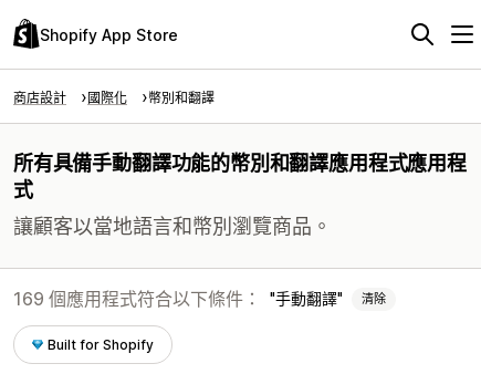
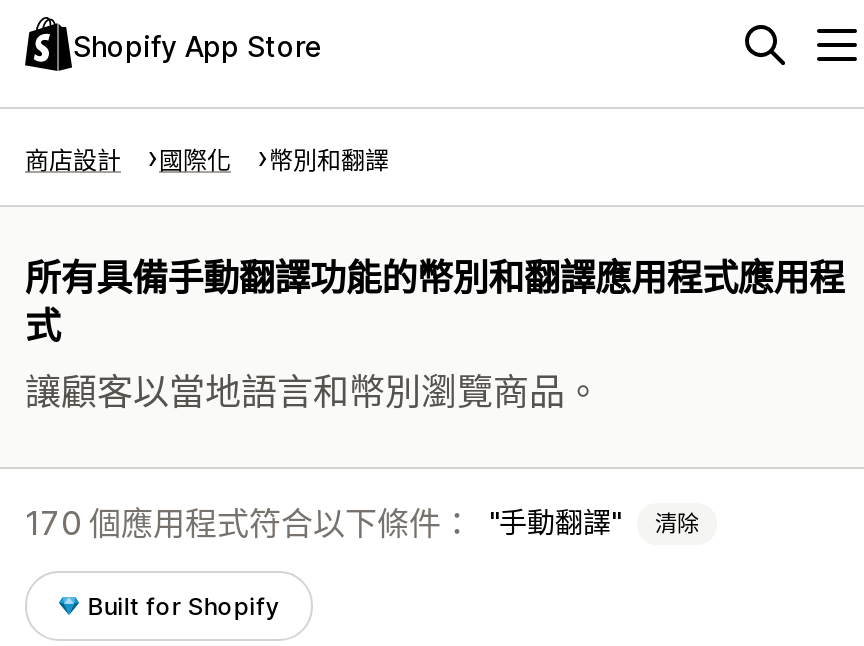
- 169 個應用程式符合以下條件：
+ 170 個應用程式符合以下條件：
